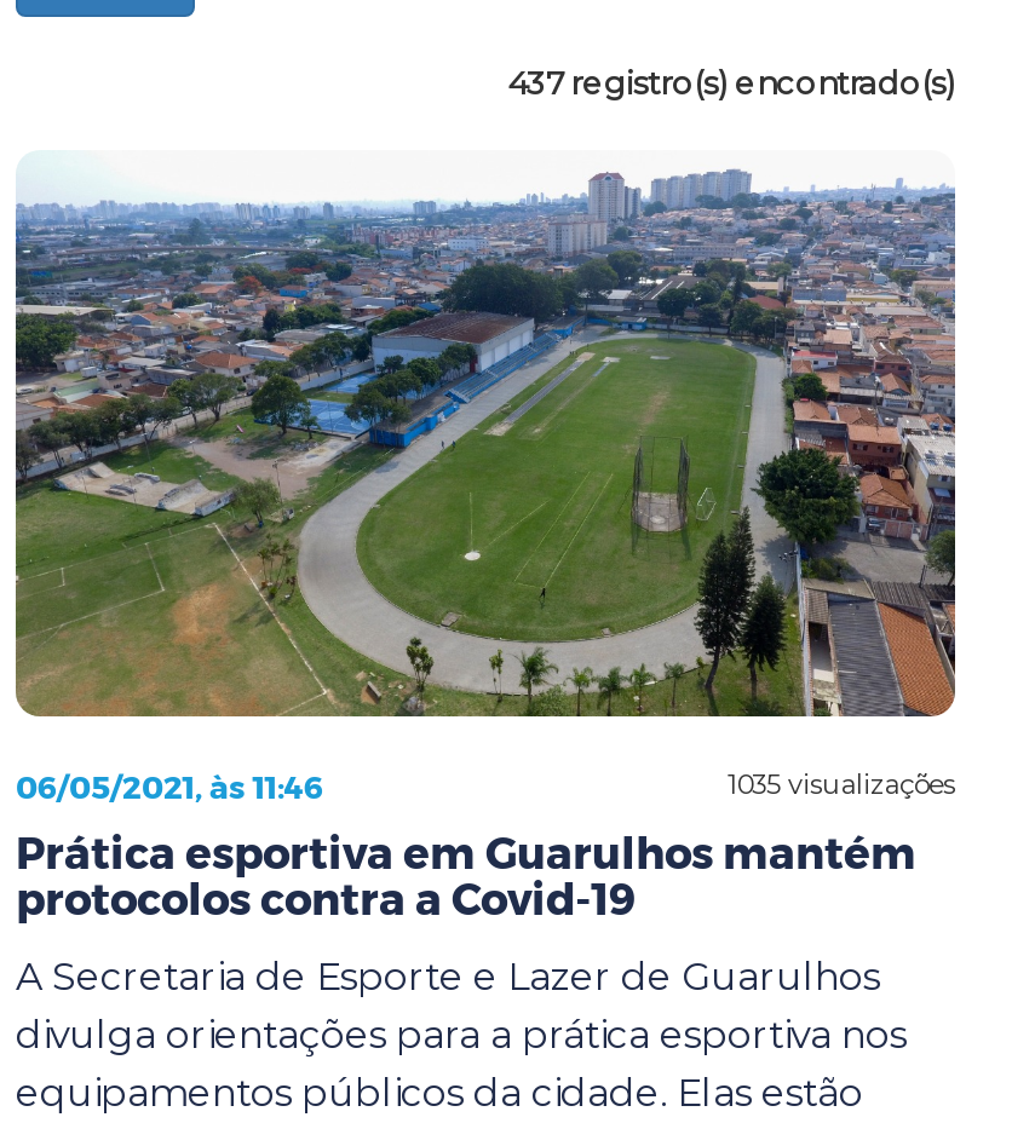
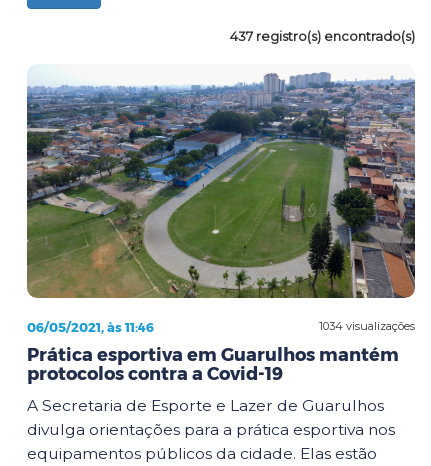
- 1035 visualizações
+ 1034 visualizações
